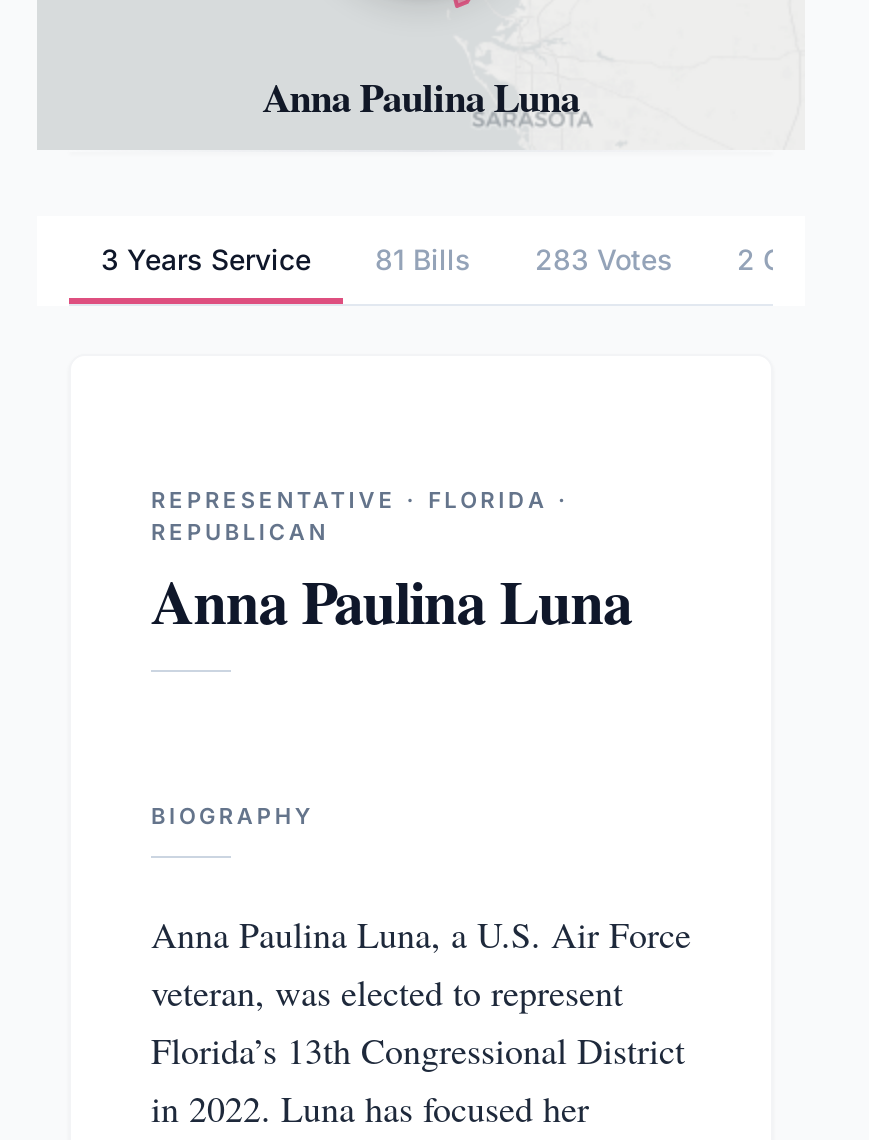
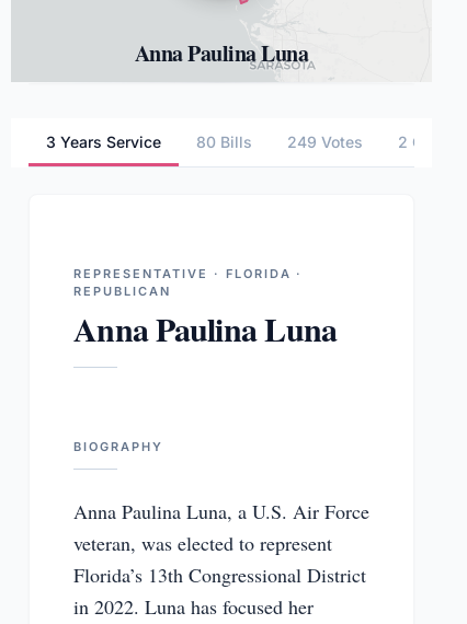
- 81 Bills
+ 80 Bills

- 283 Votes
+ 249 Votes
